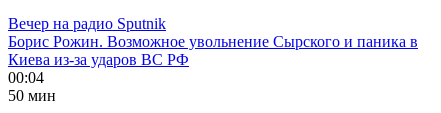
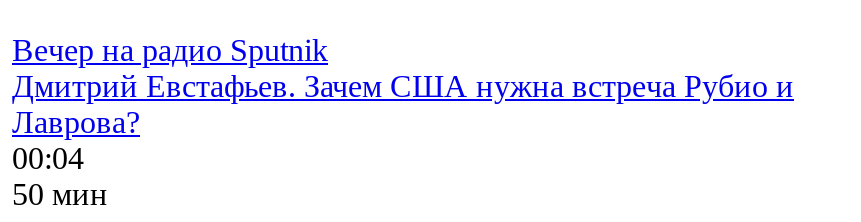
- Борис Рожин. Возможное увольнение Сырского и паника в
- Киева из-за ударов ВС РФ
+ Дмитрий Евстафьев. Зачем США нужна встреча Рубио и
+ Лаврова?
